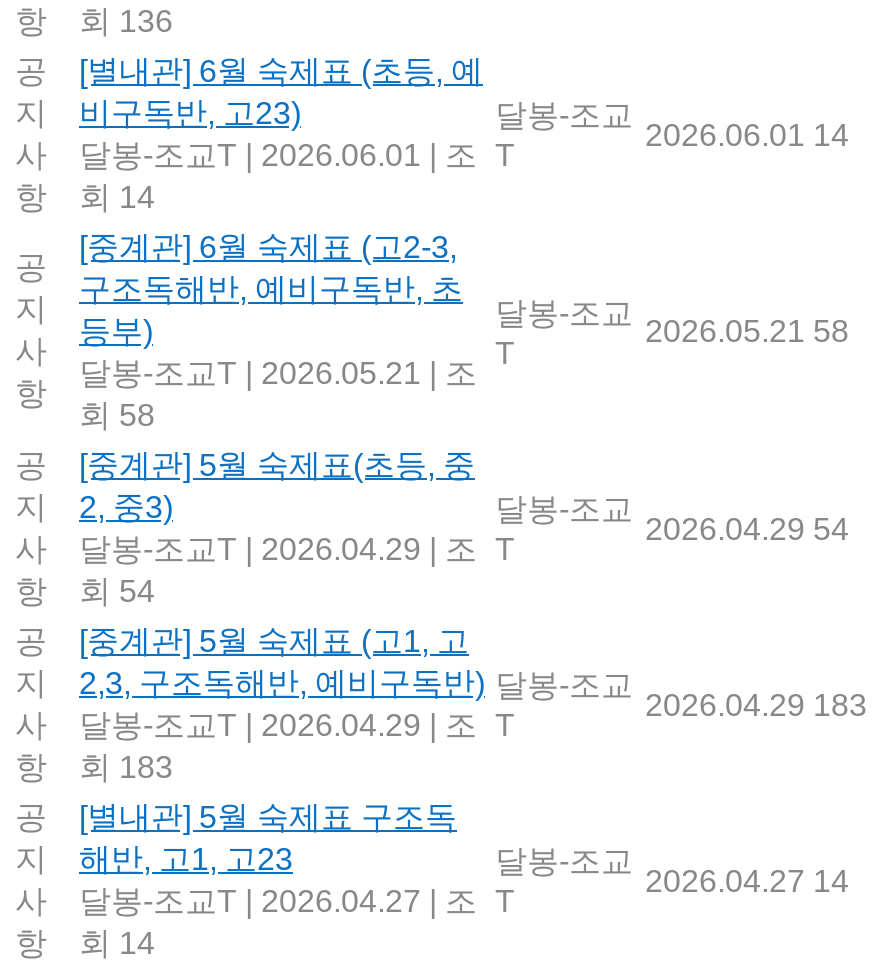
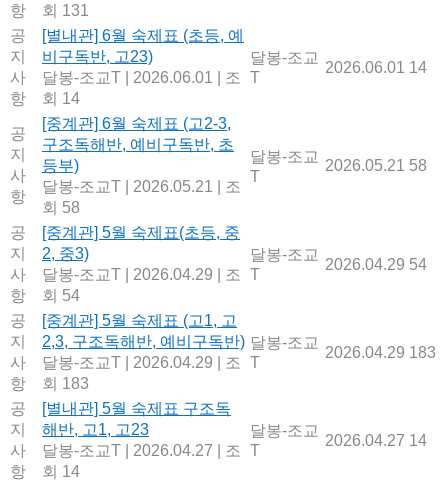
- 항 회 136
+ 항 회 131
